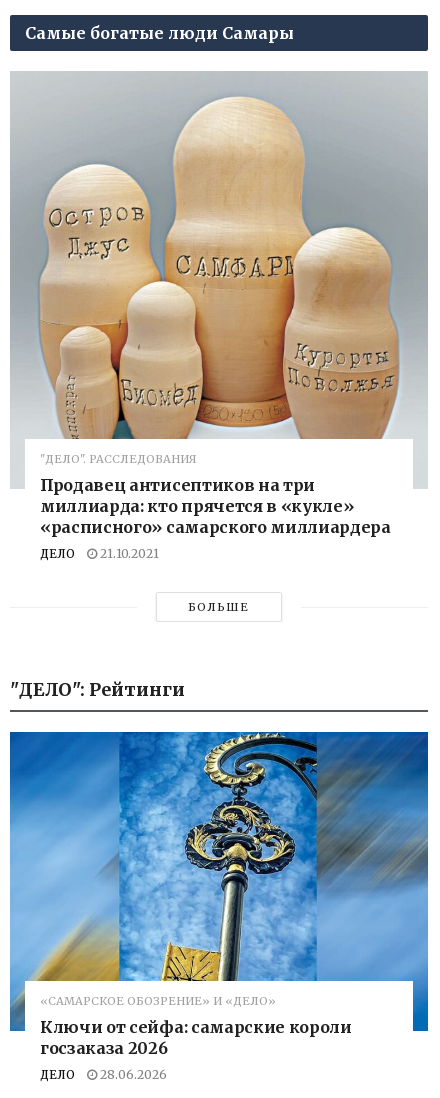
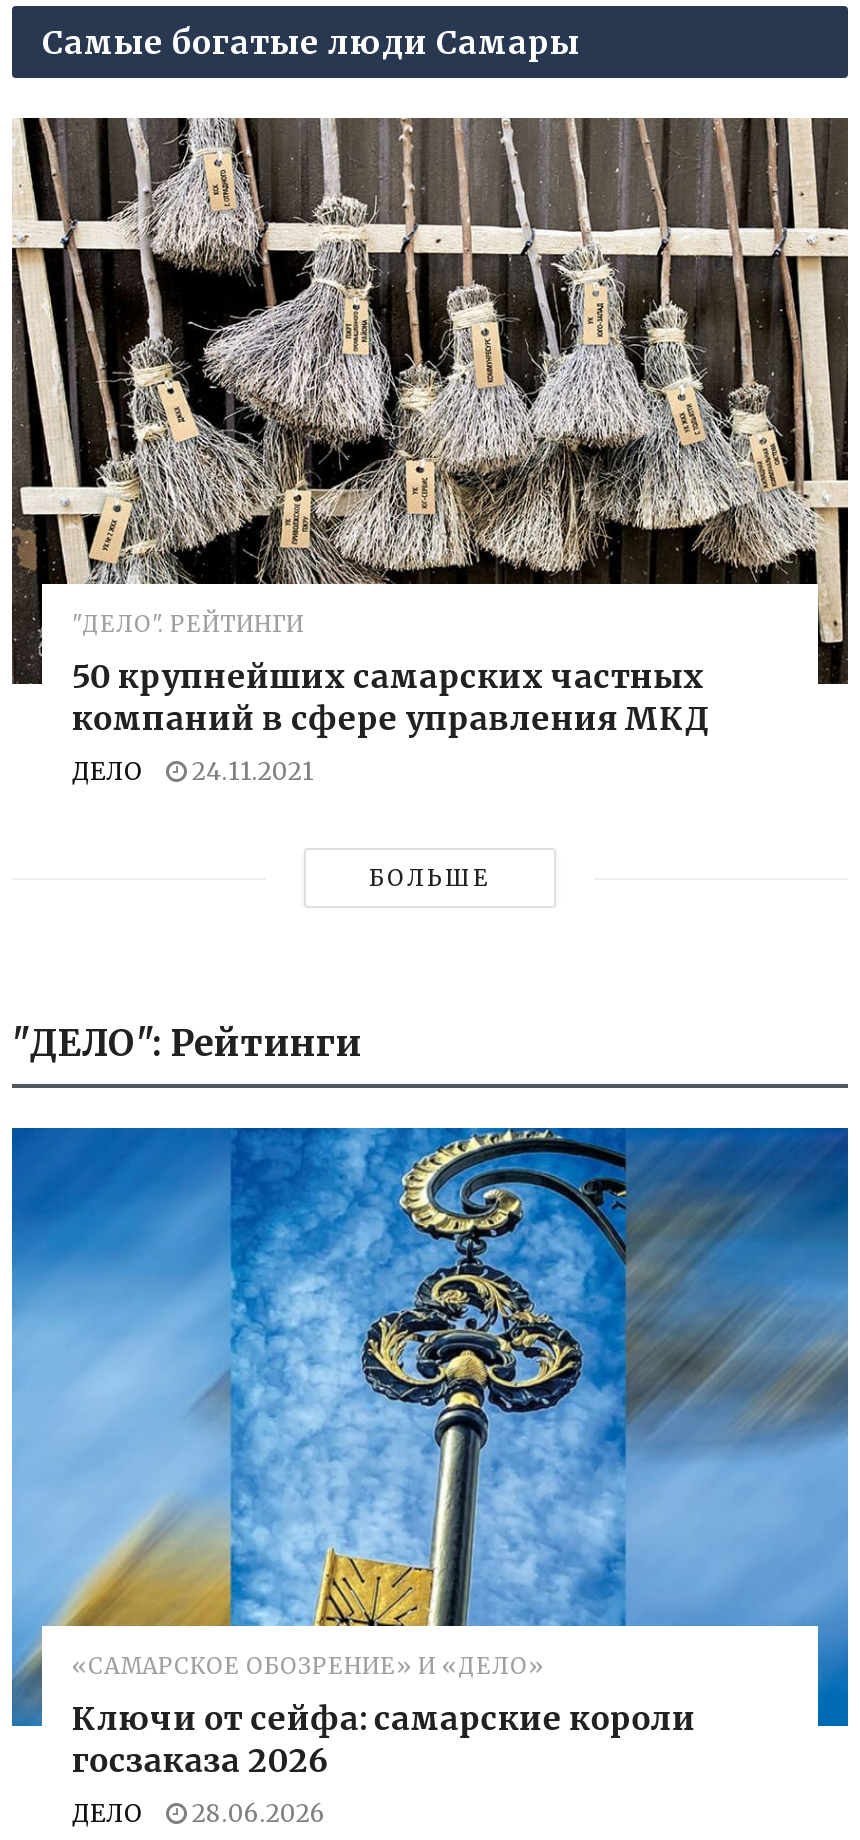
- [image]
- "ДЕЛО". РАССЛЕДОВАНИЯ
- Продавец антисептиков на три
- миллиарда: кто прячется в «кукле»
- «расписного» самарского миллиардера
+ [image]
+ "ДЕЛО". РЕЙТИНГИ
+ 50 крупнейших самарских частных
+ компаний в сфере управления МКД

- ДЕЛО 21.10.2021
+ ДЕЛО 24.11.2021
